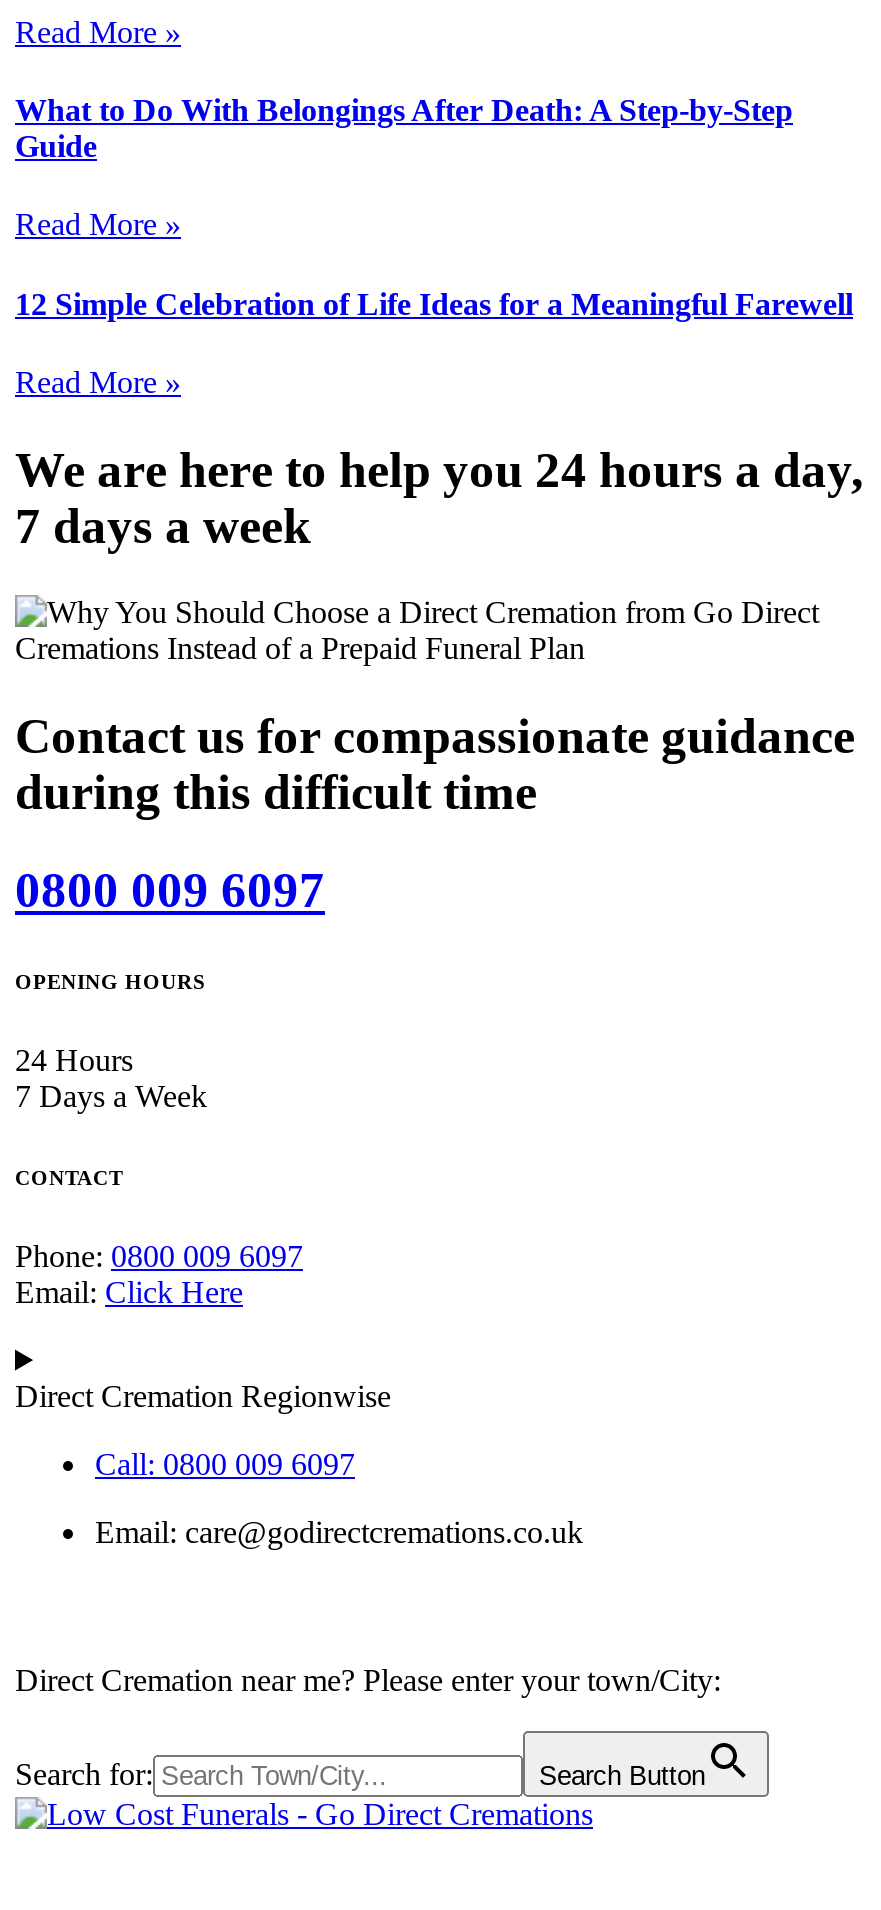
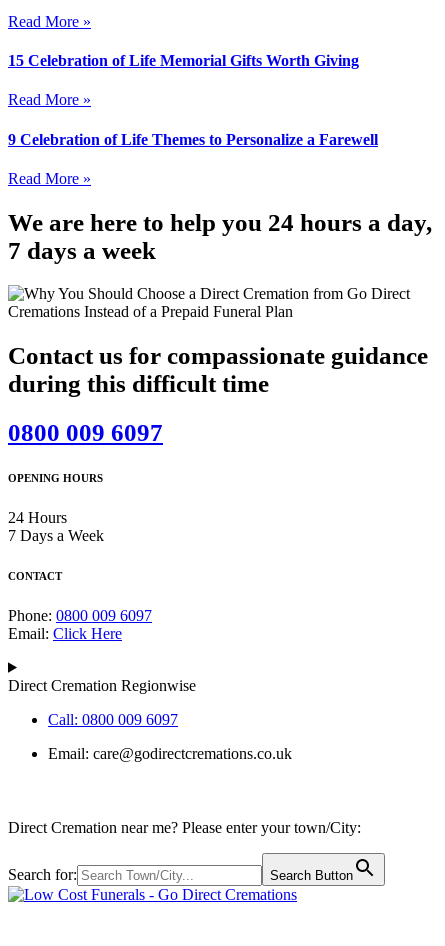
- What to Do With Belongings After Death: A Step-by-Step
- Guide
+ 15 Celebration of Life Memorial Gifts Worth Giving

- 12 Simple Celebration of Life Ideas for a Meaningful Farewell
+ 9 Celebration of Life Themes to Personalize a Farewell
